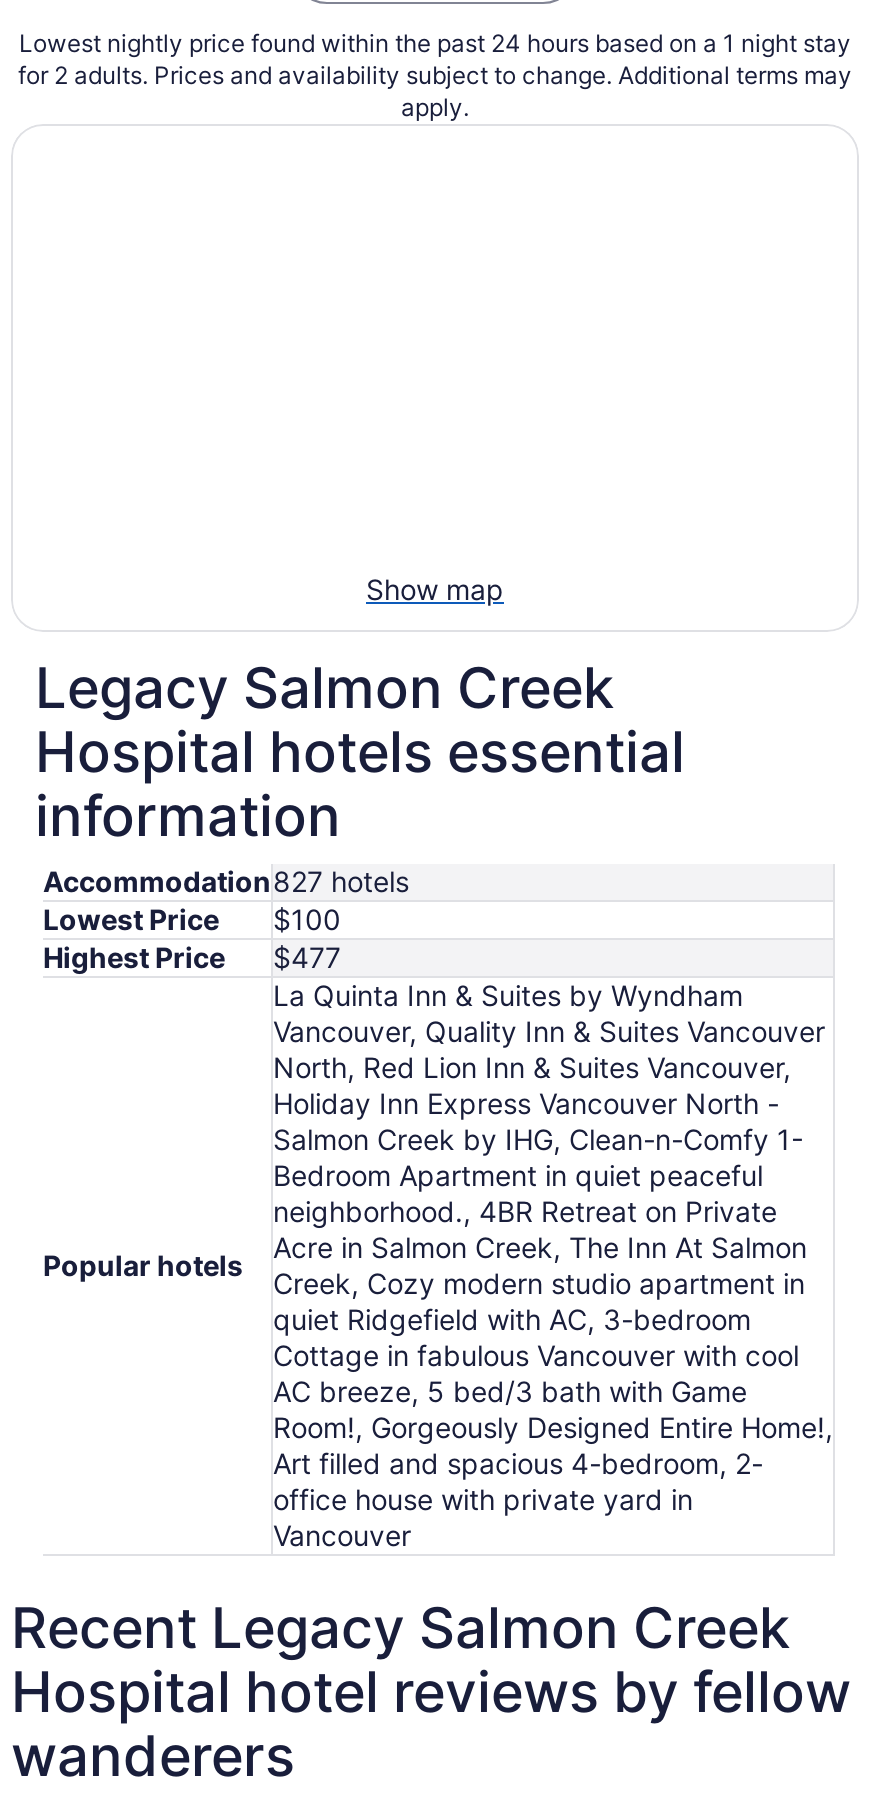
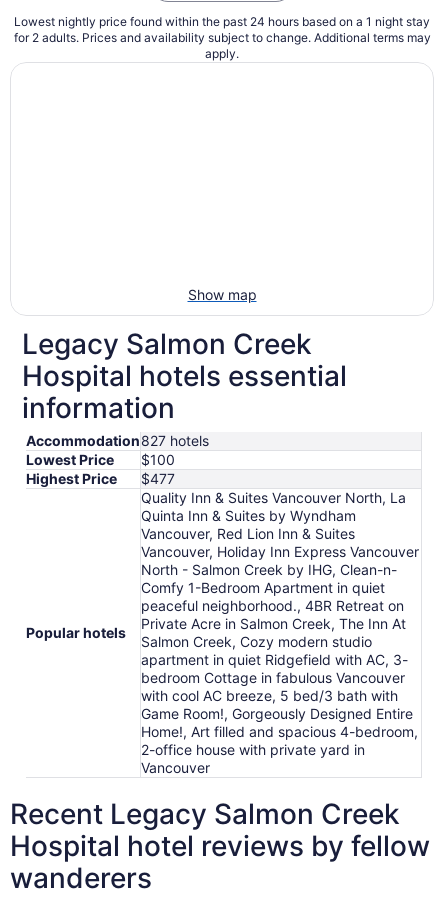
- La Quinta Inn & Suites by Wyndham
- Vancouver, Quality Inn & Suites Vancouver
- North, Red Lion Inn & Suites Vancouver,
- Holiday Inn Express Vancouver North -
- Salmon Creek by IHG, Clean-n-Comfy 1-
- Bedroom Apartment in quiet peaceful
- neighborhood., 4BR Retreat on Private
- Acre in Salmon Creek, The Inn At Salmon
- Creek, Cozy modern studio apartment in
- quiet Ridgefield with AC, 3-bedroom
- Cottage in fabulous Vancouver with cool
- AC breeze, 5 bed/3 bath with Game
- Room!, Gorgeously Designed Entire Home!,
- Art filled and spacious 4-bedroom, 2-
- office house with private yard in
+ Quality Inn & Suites Vancouver North, La
+ Quinta Inn & Suites by Wyndham
+ Vancouver, Red Lion Inn & Suites
+ Vancouver, Holiday Inn Express Vancouver
+ North - Salmon Creek by IHG, Clean-n-
+ Comfy 1-Bedroom Apartment in quiet
+ peaceful neighborhood., 4BR Retreat on
+ Private Acre in Salmon Creek, The Inn At
+ Salmon Creek, Cozy modern studio
+ apartment in quiet Ridgefield with AC, 3-
+ bedroom Cottage in fabulous Vancouver
+ with cool AC breeze, 5 bed/3 bath with
+ Game Room!, Gorgeously Designed Entire
+ Home!, Art filled and spacious 4-bedroom,
+ 2-office house with private yard in
